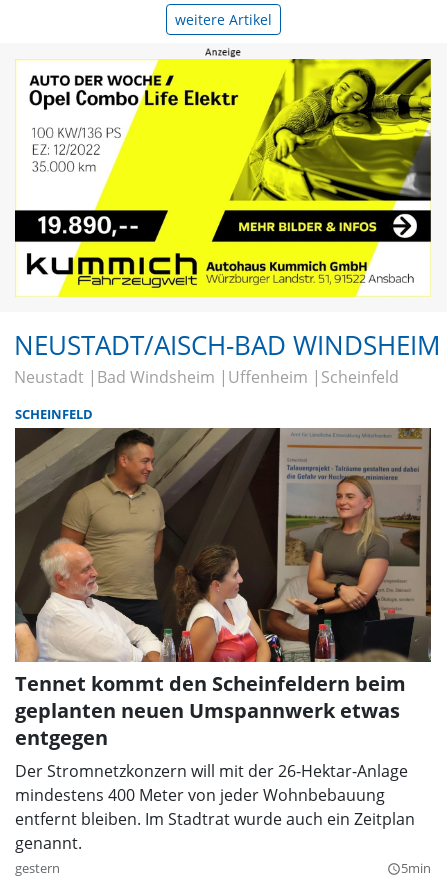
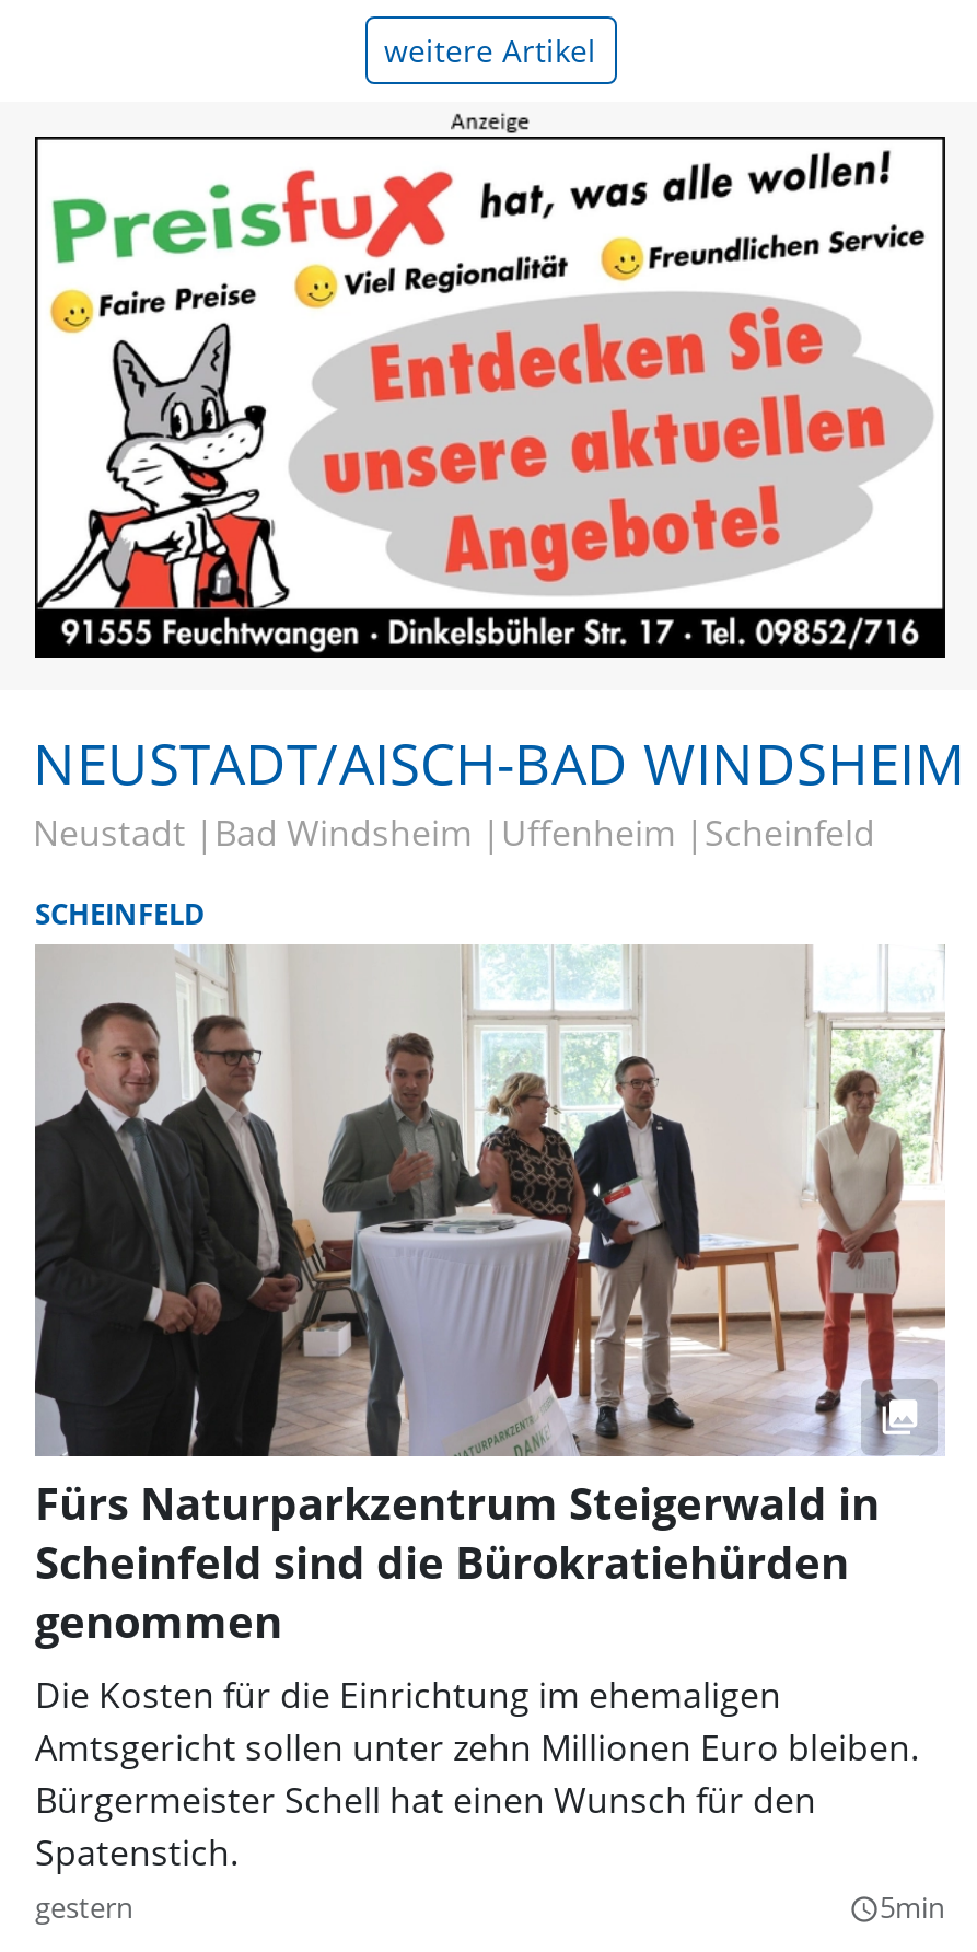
- [image]
+ [image]

- [image]
- Tennet kommt den Scheinfeldern beim
- geplanten neuen Umspannwerk etwas
- entgegen
- Der Stromnetzkonzern will mit der 26-Hektar-Anlage
- mindestens 400 Meter von jeder Wohnbebauung
- entfernt bleiben. Im Stadtrat wurde auch ein Zeitplan
- genannt.
+ [image]
+ Fürs Naturparkzentrum Steigerwald in
+ Scheinfeld sind die Bürokratiehürden
+ genommen
+ Die Kosten für die Einrichtung im ehemaligen
+ Amtsgericht sollen unter zehn Millionen Euro bleiben.
+ Bürgermeister Schell hat einen Wunsch für den
+ Spatenstich.
